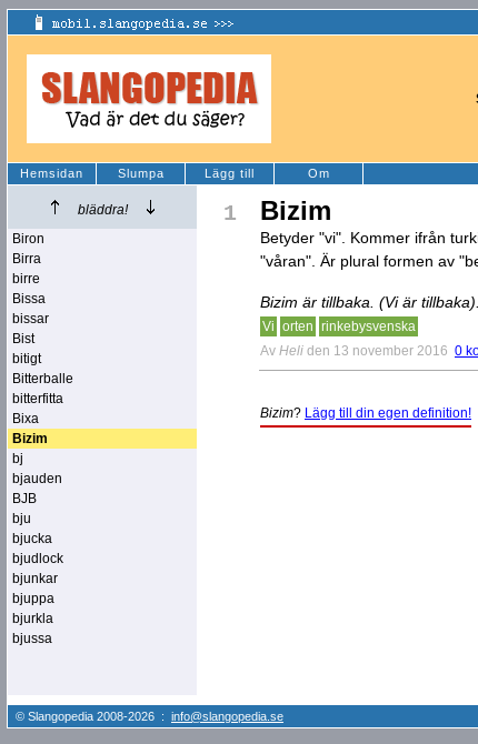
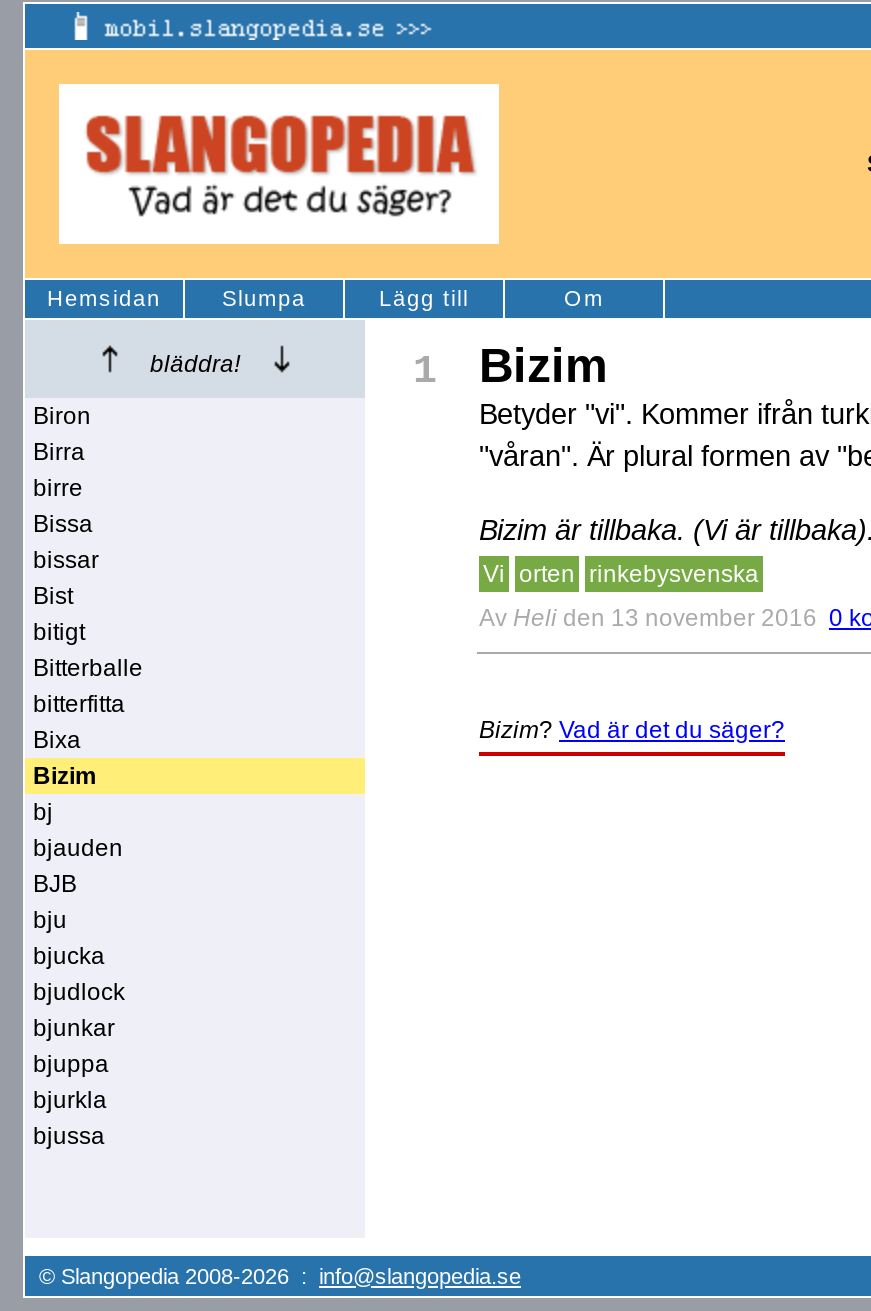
- Bizim? Lägg till din egen definition!
+ Bizim? Vad är det du säger?
